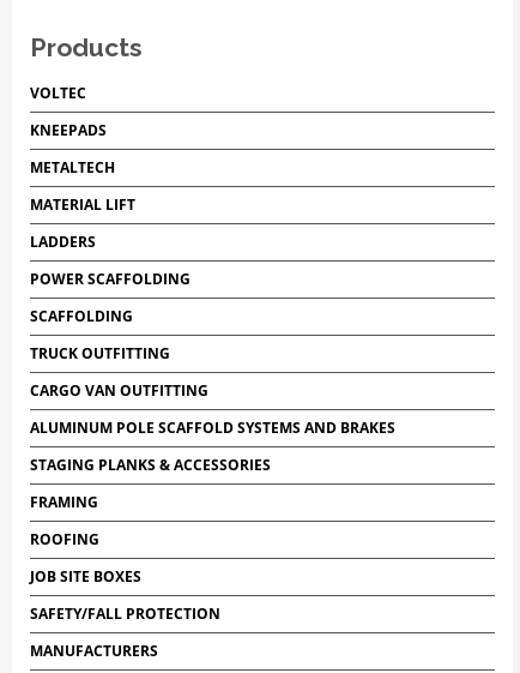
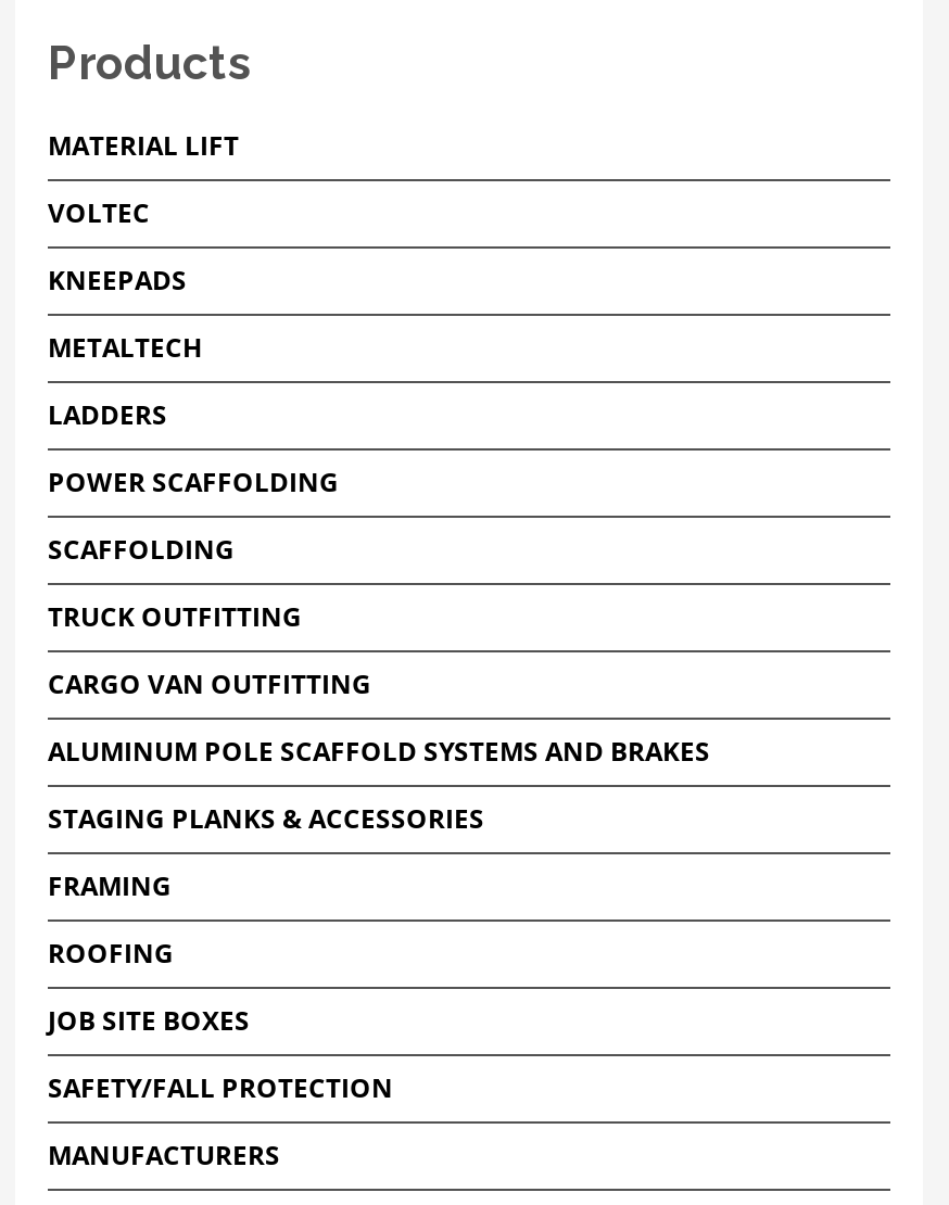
moved down: VOLTEC | KNEEPADS | METALTECH

moved up: MATERIAL LIFT
